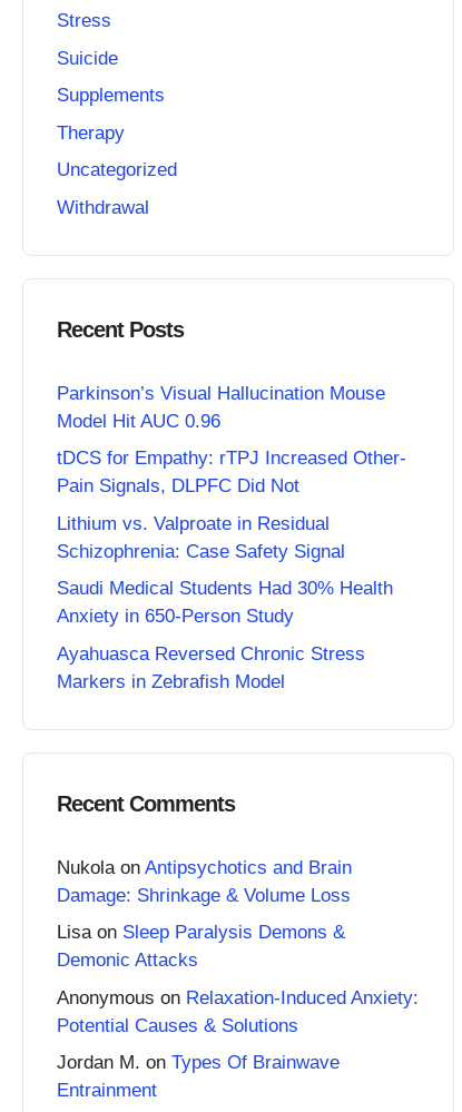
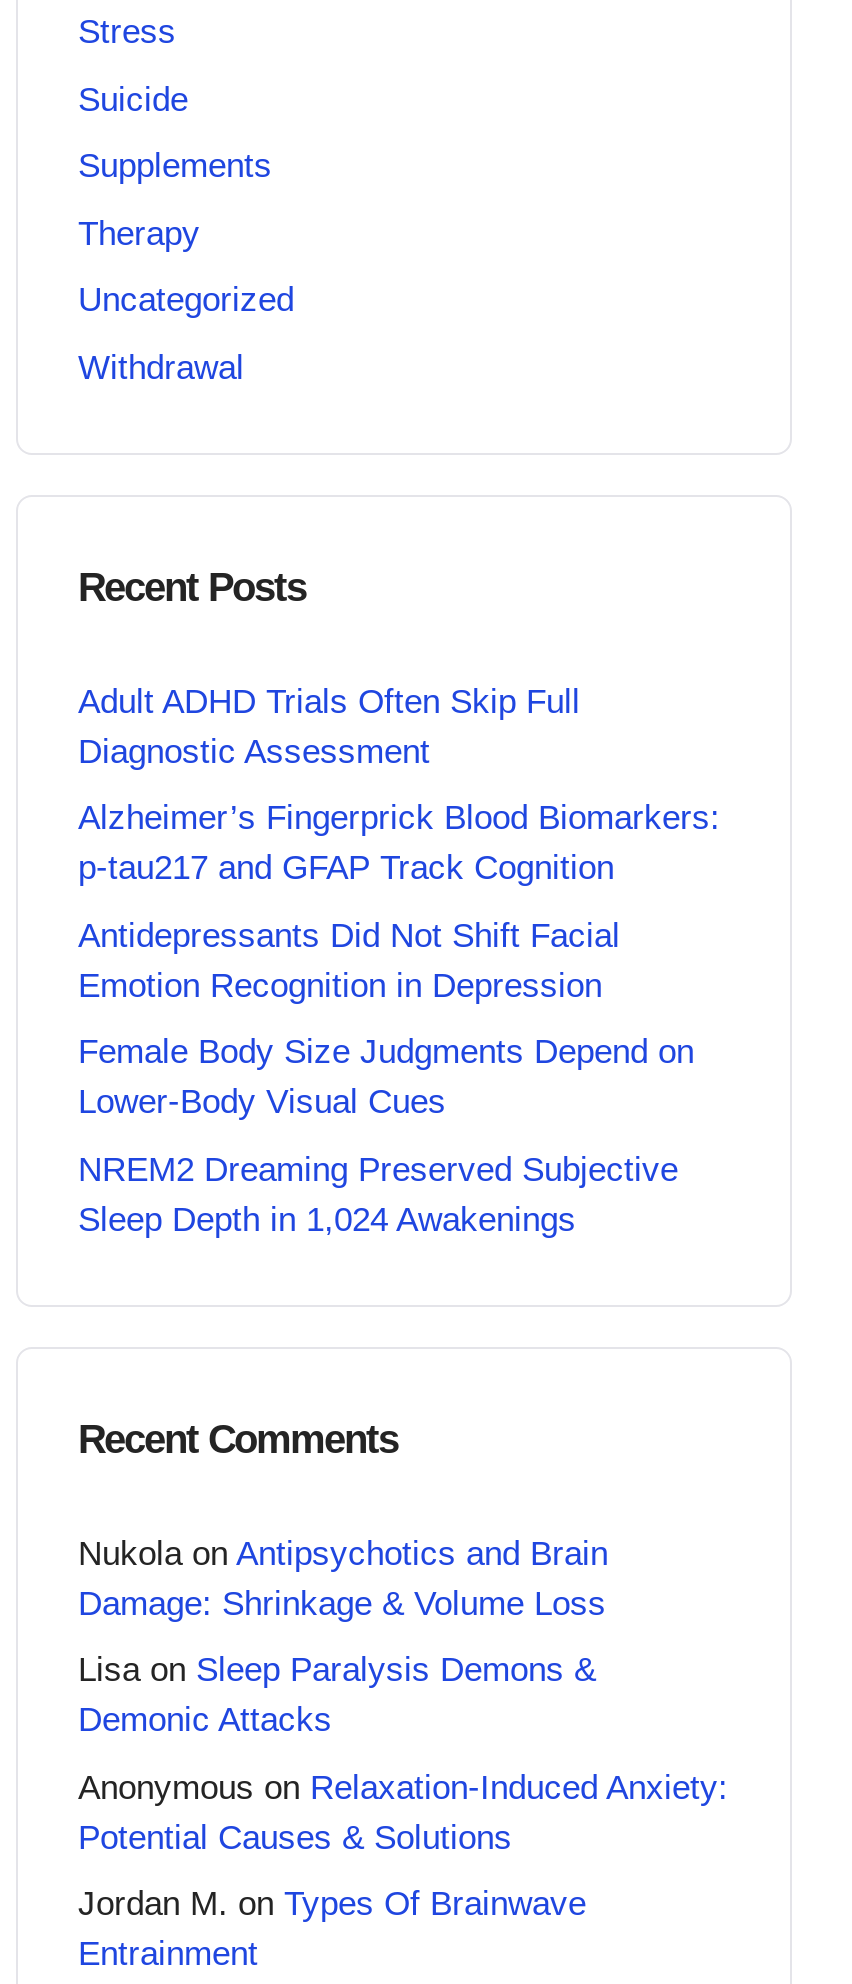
- Parkinson’s Visual Hallucination Mouse
- Model Hit AUC 0.96
+ Adult ADHD Trials Often Skip Full
+ Diagnostic Assessment

- tDCS for Empathy: rTPJ Increased Other-
- Pain Signals, DLPFC Did Not
+ Alzheimer’s Fingerprick Blood Biomarkers:
+ p-tau217 and GFAP Track Cognition

- Lithium vs. Valproate in Residual
- Schizophrenia: Case Safety Signal
+ Antidepressants Did Not Shift Facial
+ Emotion Recognition in Depression

- Saudi Medical Students Had 30% Health
- Anxiety in 650-Person Study
+ Female Body Size Judgments Depend on
+ Lower-Body Visual Cues

- Ayahuasca Reversed Chronic Stress
- Markers in Zebrafish Model
+ NREM2 Dreaming Preserved Subjective
+ Sleep Depth in 1,024 Awakenings
